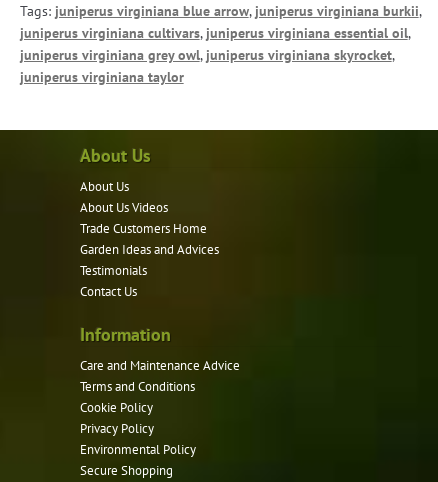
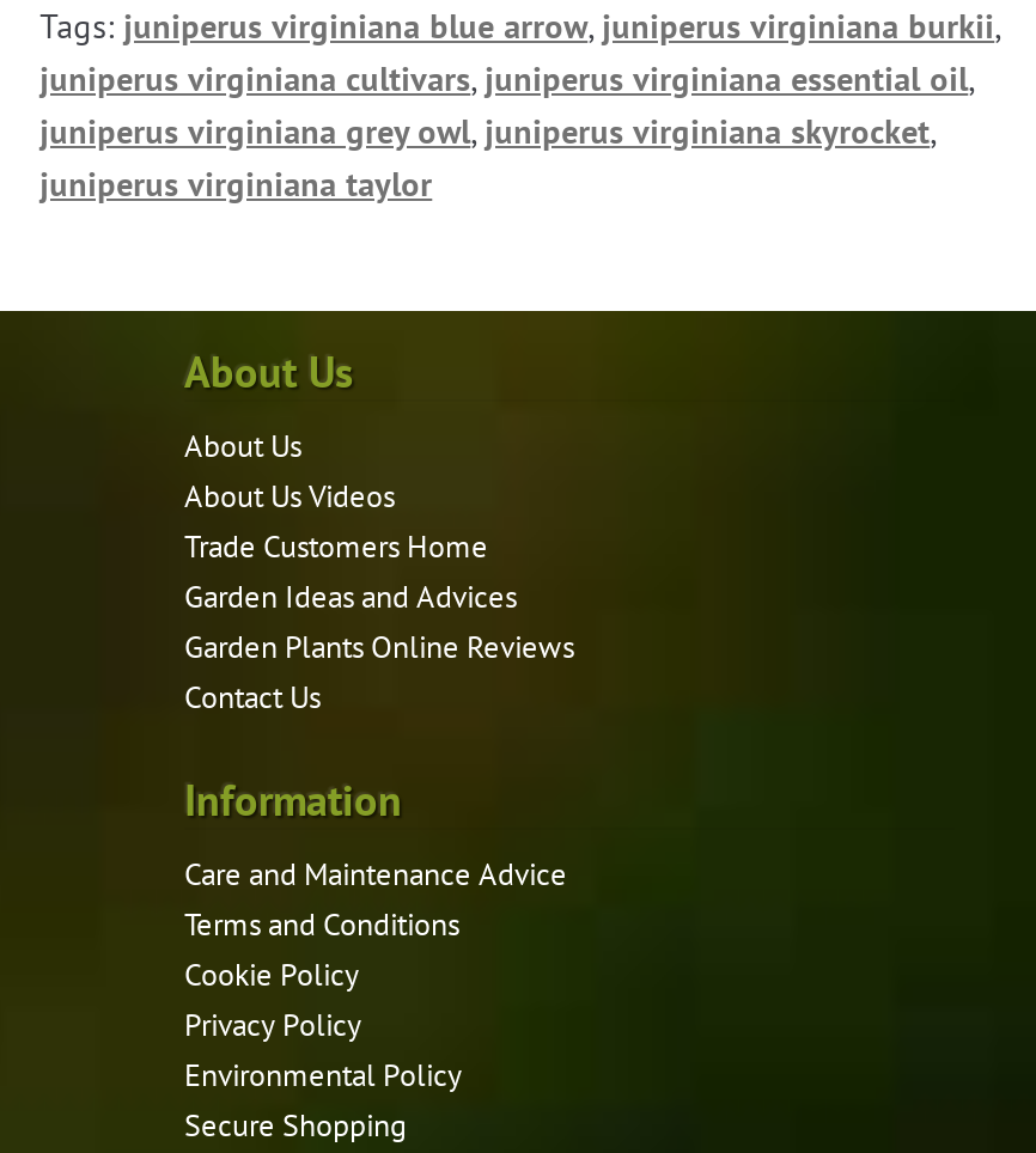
- Testimonials
+ Garden Plants Online Reviews
